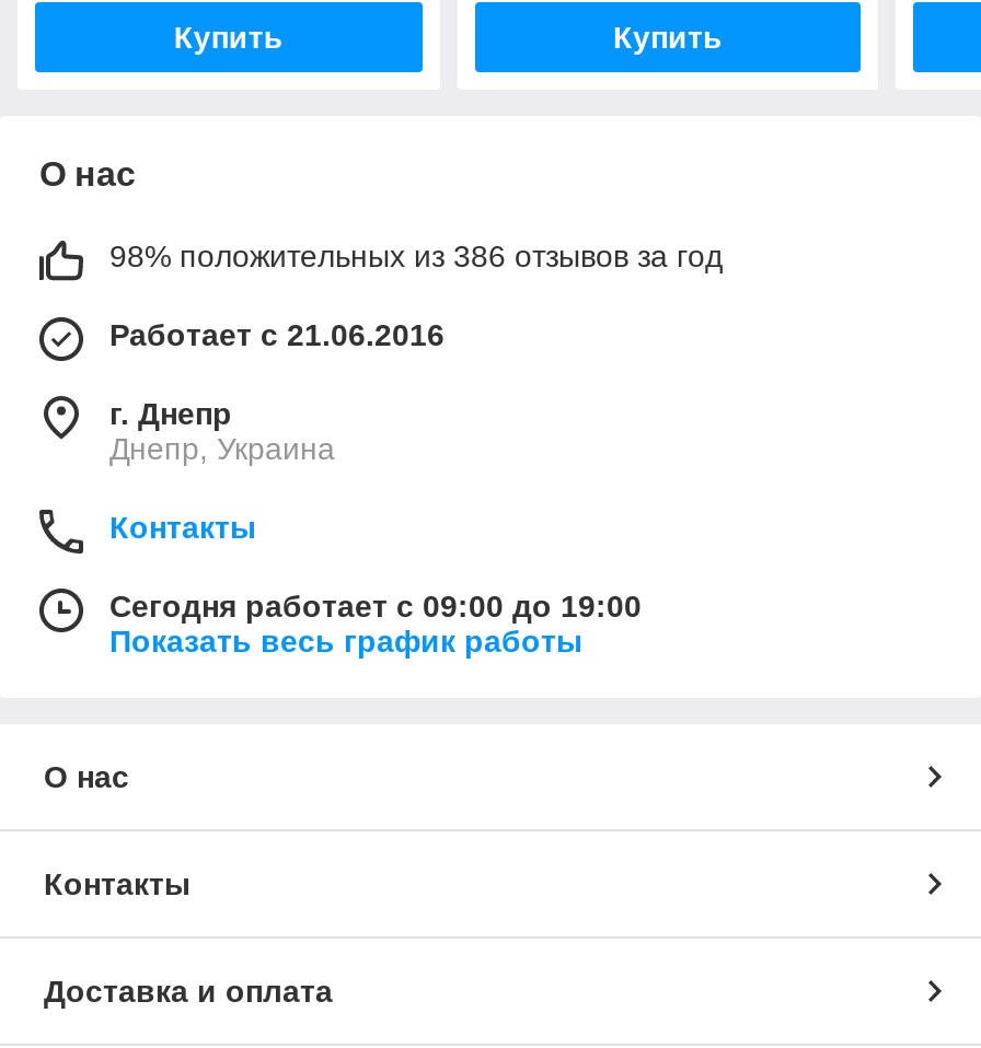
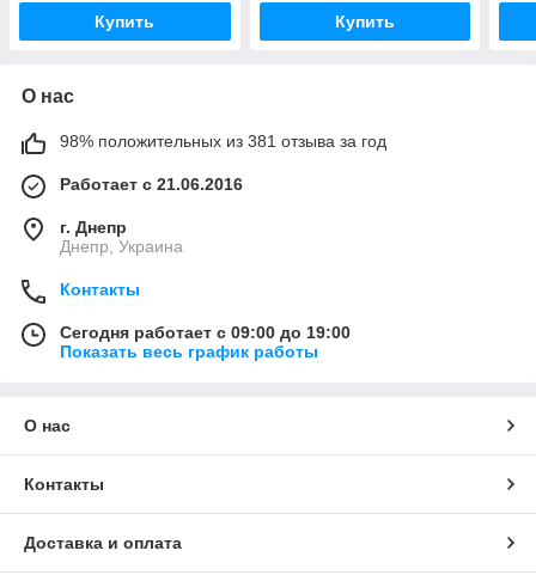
- 98% положительных из 386 отзывов за год
+ 98% положительных из 381 отзыва за год
